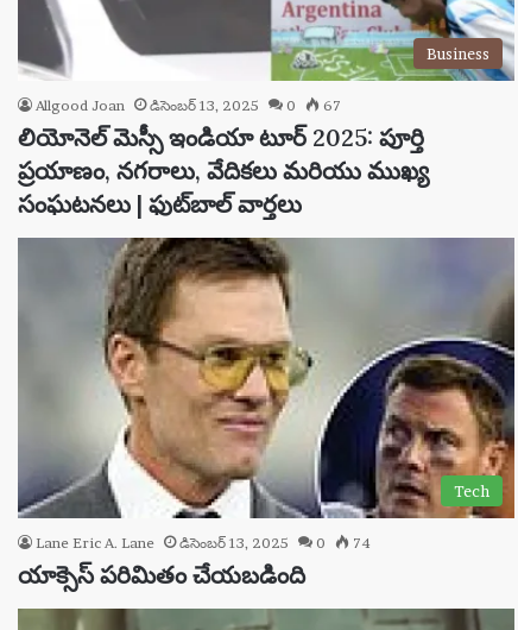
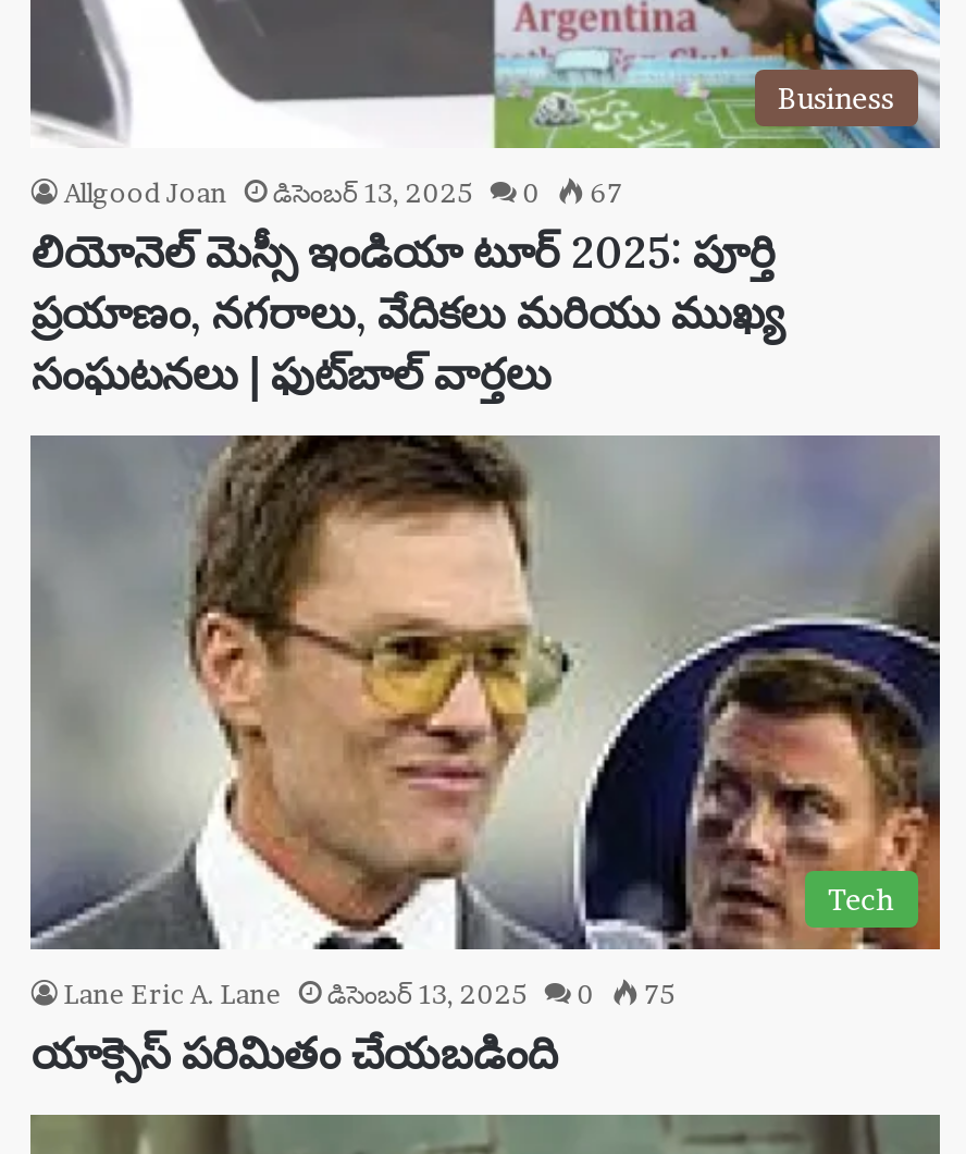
- Lane Eric A. Lane డిసెంబర్ 13, 2025 0 74
+ Lane Eric A. Lane డిసెంబర్ 13, 2025 0 75
